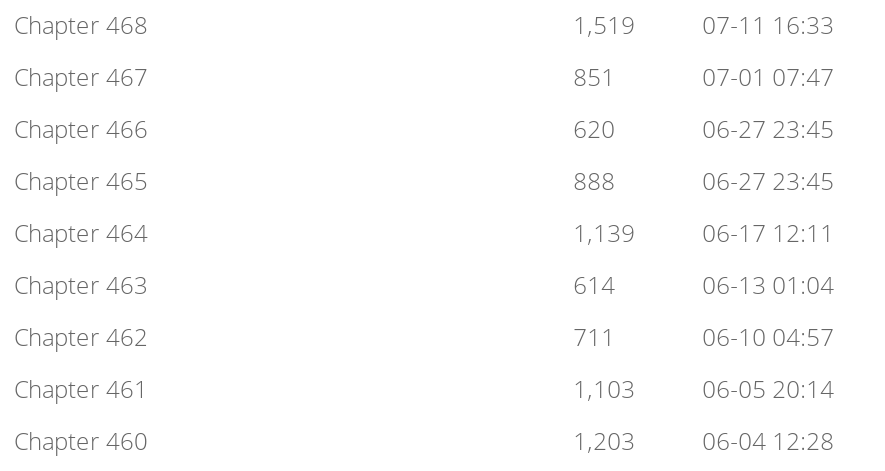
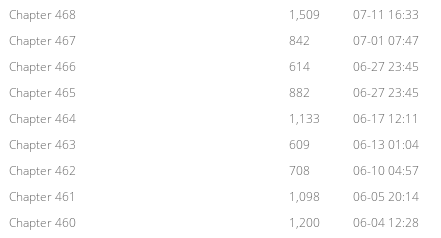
- 1,519 07-11 16:33
+ 1,509 07-11 16:33

- 851
+ 842

- 620
+ 614

- 888
+ 882

- 1,139 06-17 12:11
+ 1,133 06-17 12:11

- 614
+ 609

- 711
+ 708

- 1,103 06-05 20:14
+ 1,098 06-05 20:14

- 1,203 06-04 12:28
+ 1,200 06-04 12:28
